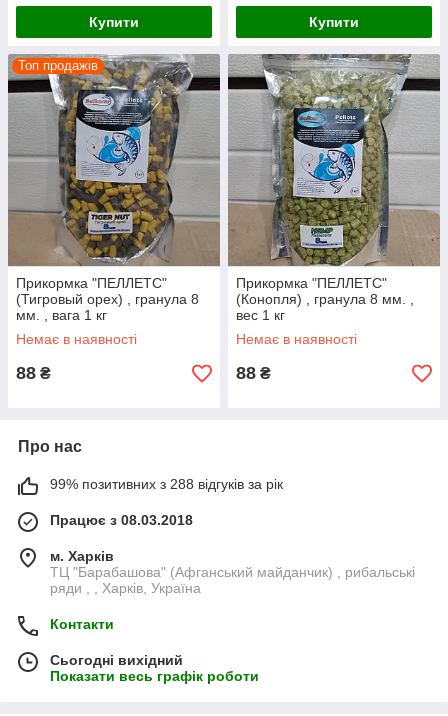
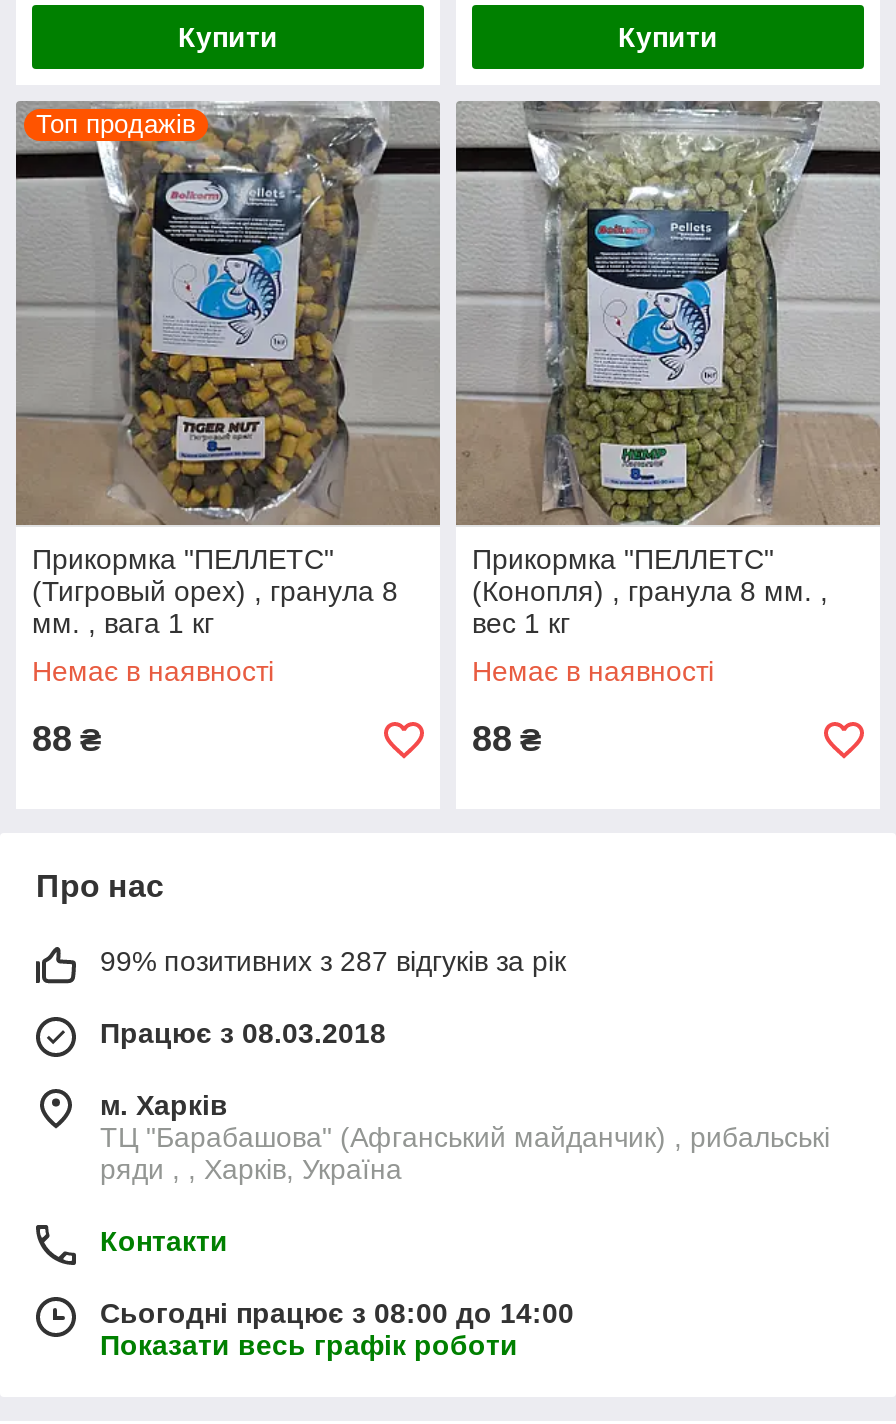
- 99% позитивних з 288 відгуків за рік
+ 99% позитивних з 287 відгуків за рік

- Сьогодні вихідний
+ Сьогодні працює з 08:00 до 14:00
